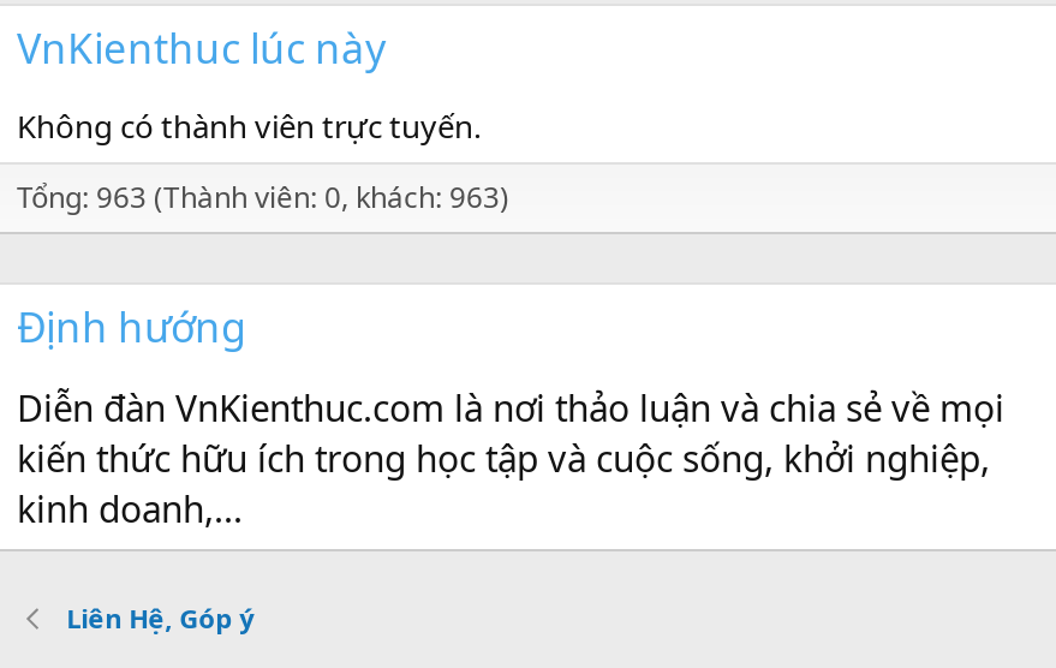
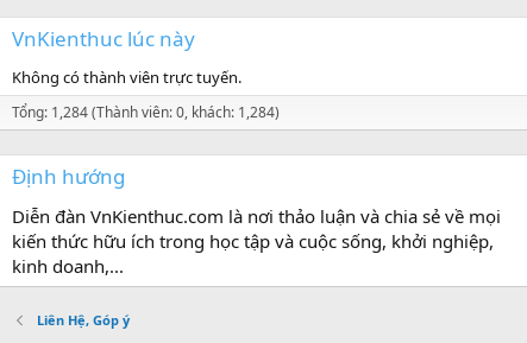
- Tổng: 963 (Thành viên: 0, khách: 963)
+ Tổng: 1,284 (Thành viên: 0, khách: 1,284)
